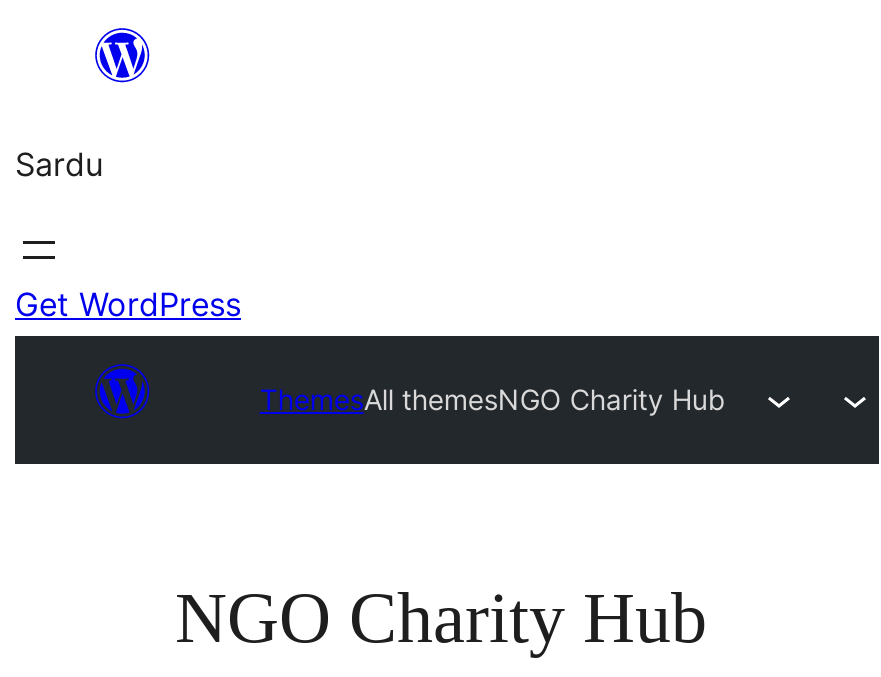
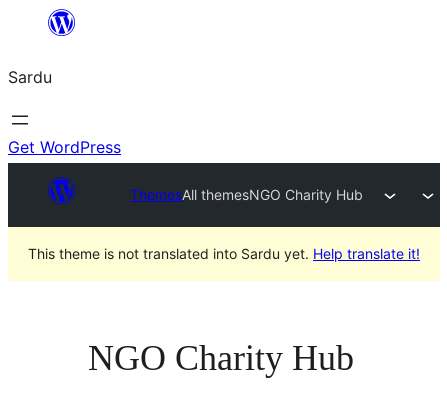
+ This theme is not translated into Sardu yet. Help translate it!
